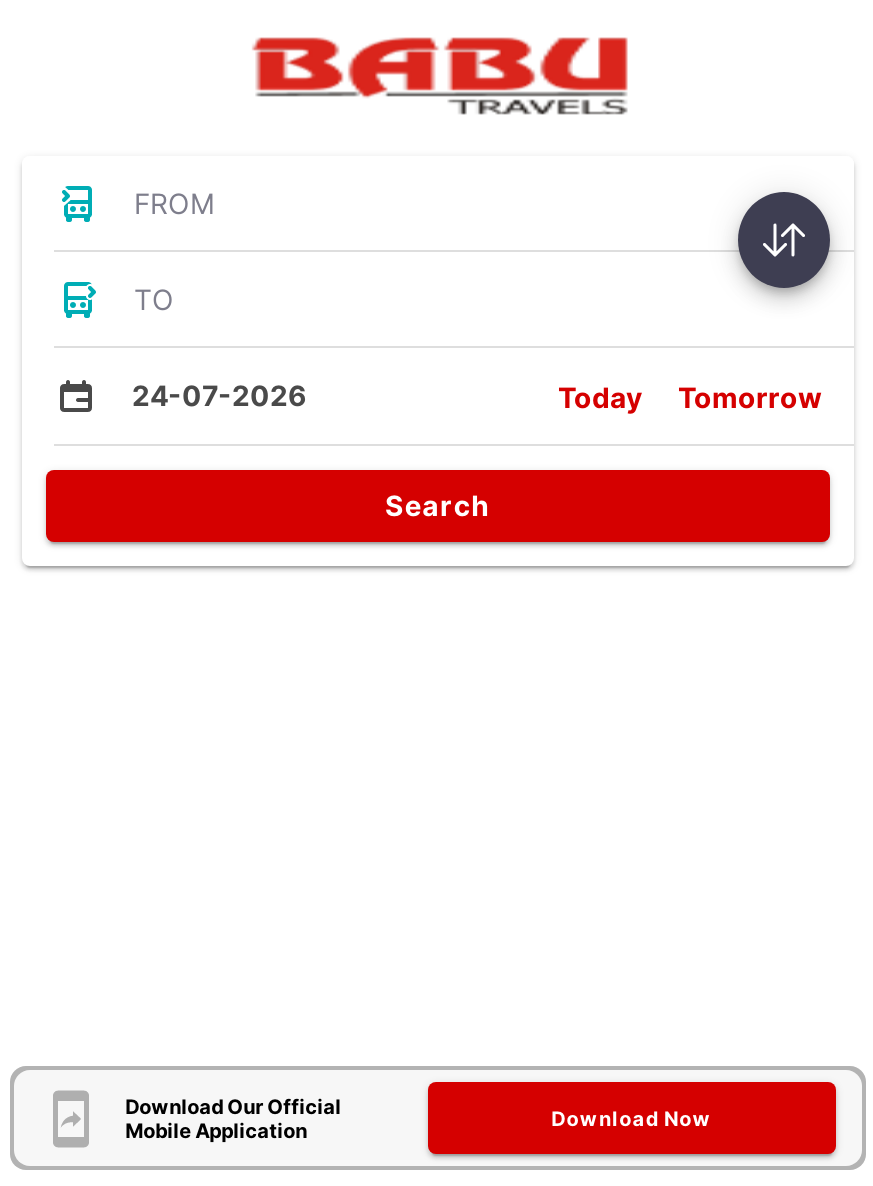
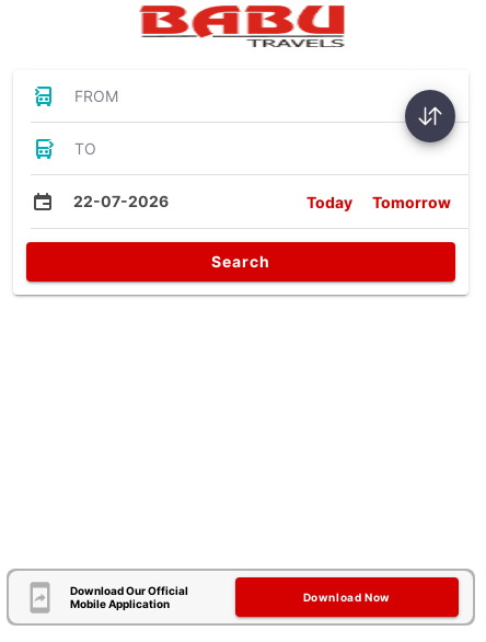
- 24-07-2026
+ 22-07-2026
